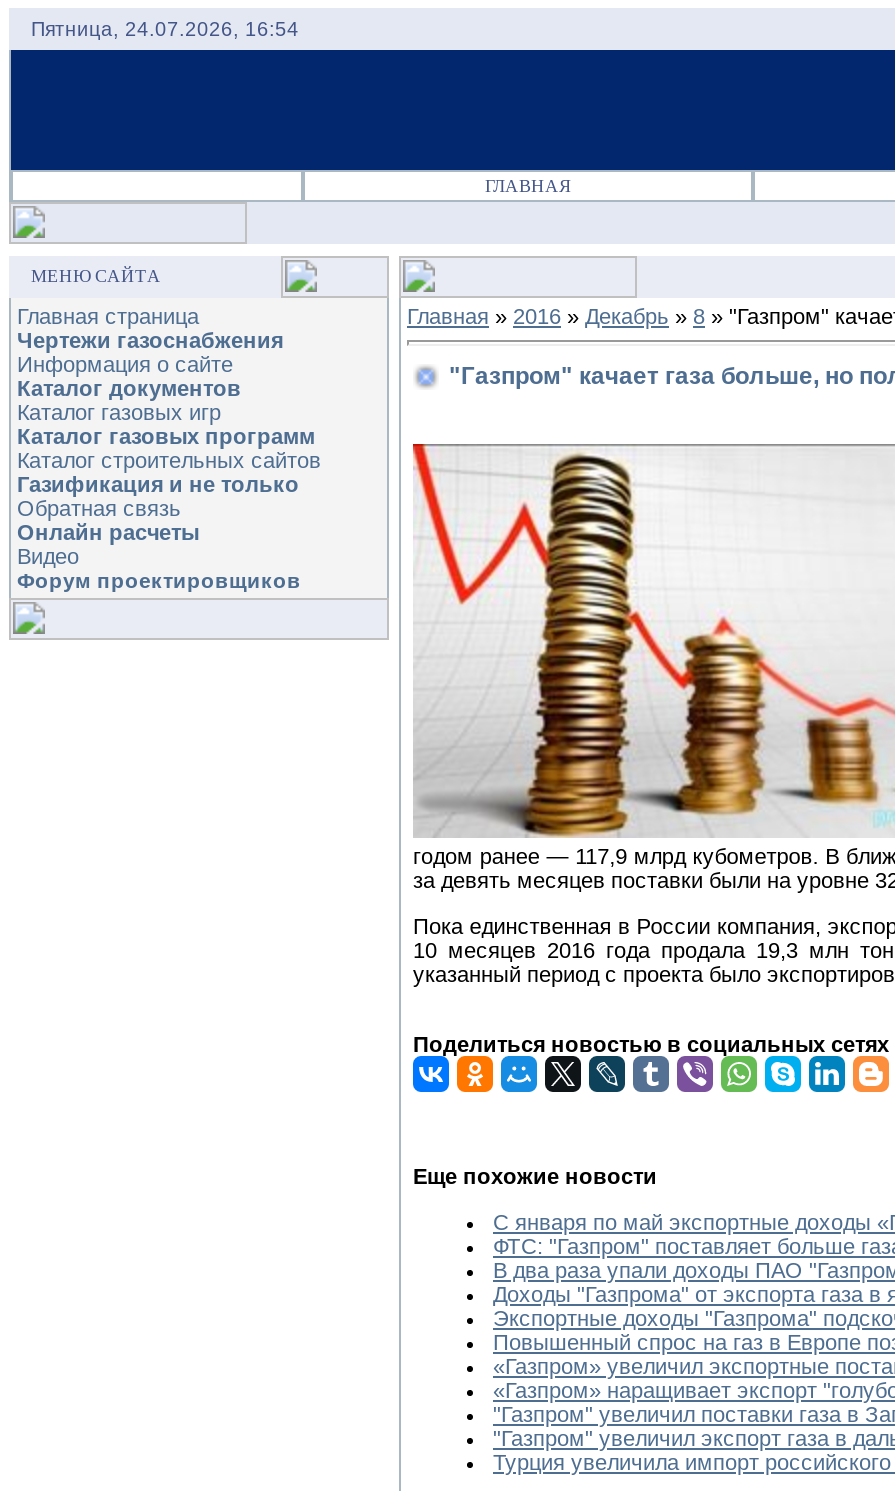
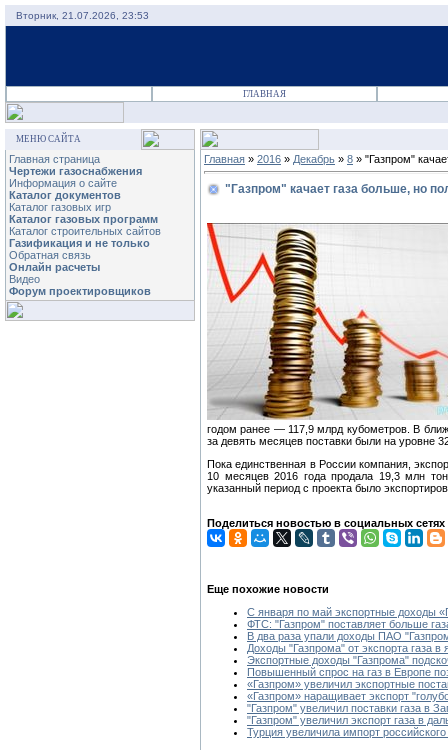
- Пятница, 24.07.2026, 16:54
+ Вторник, 21.07.2026, 23:53
